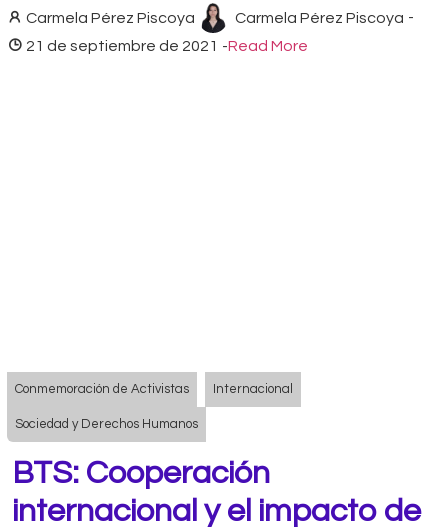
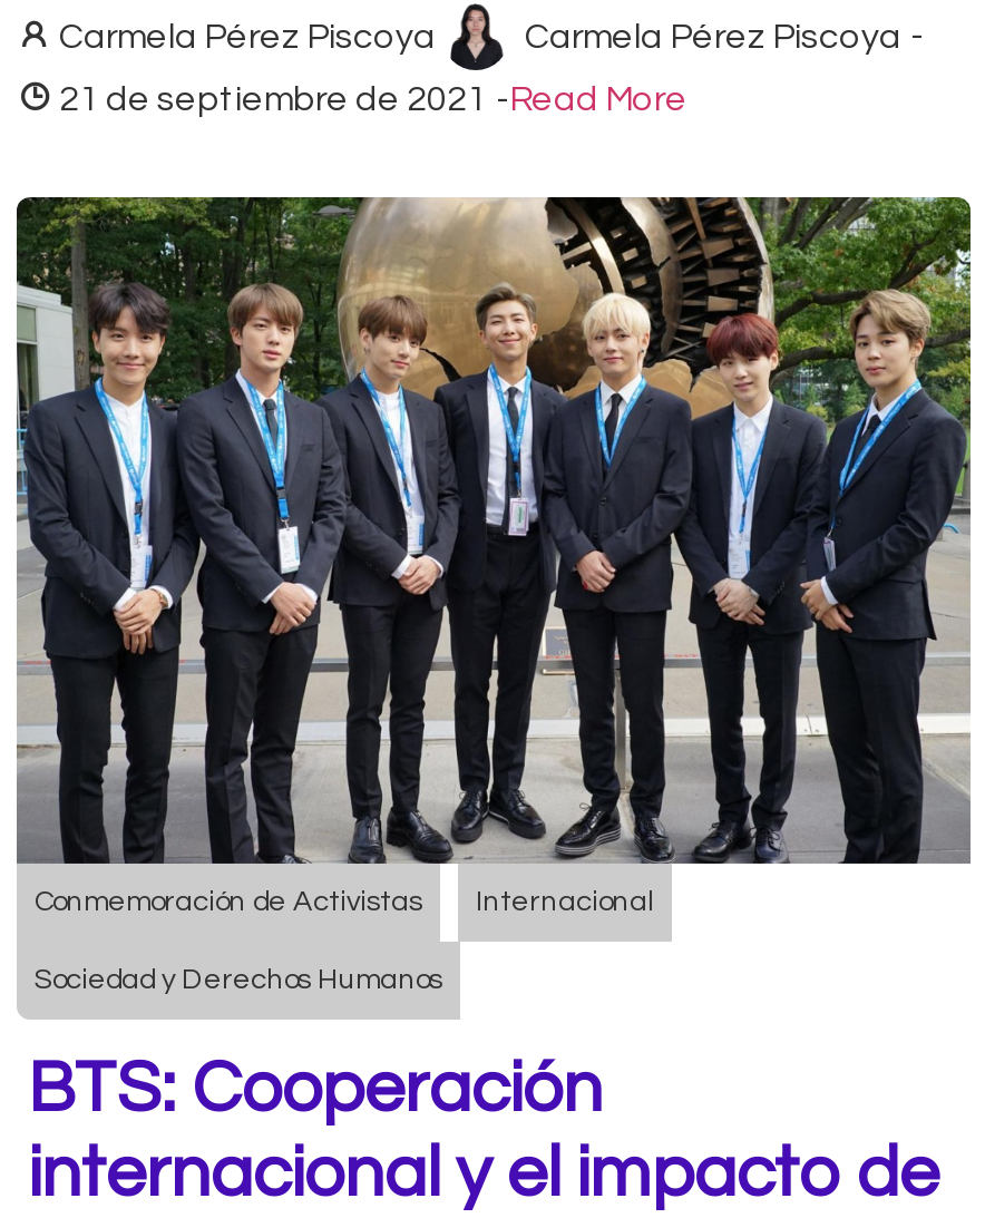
+ [image]
